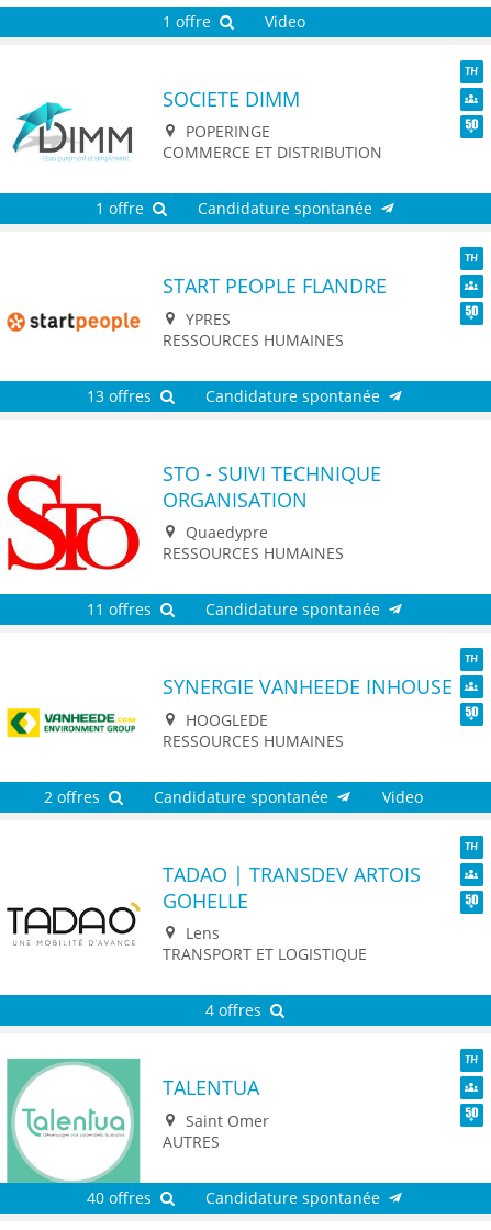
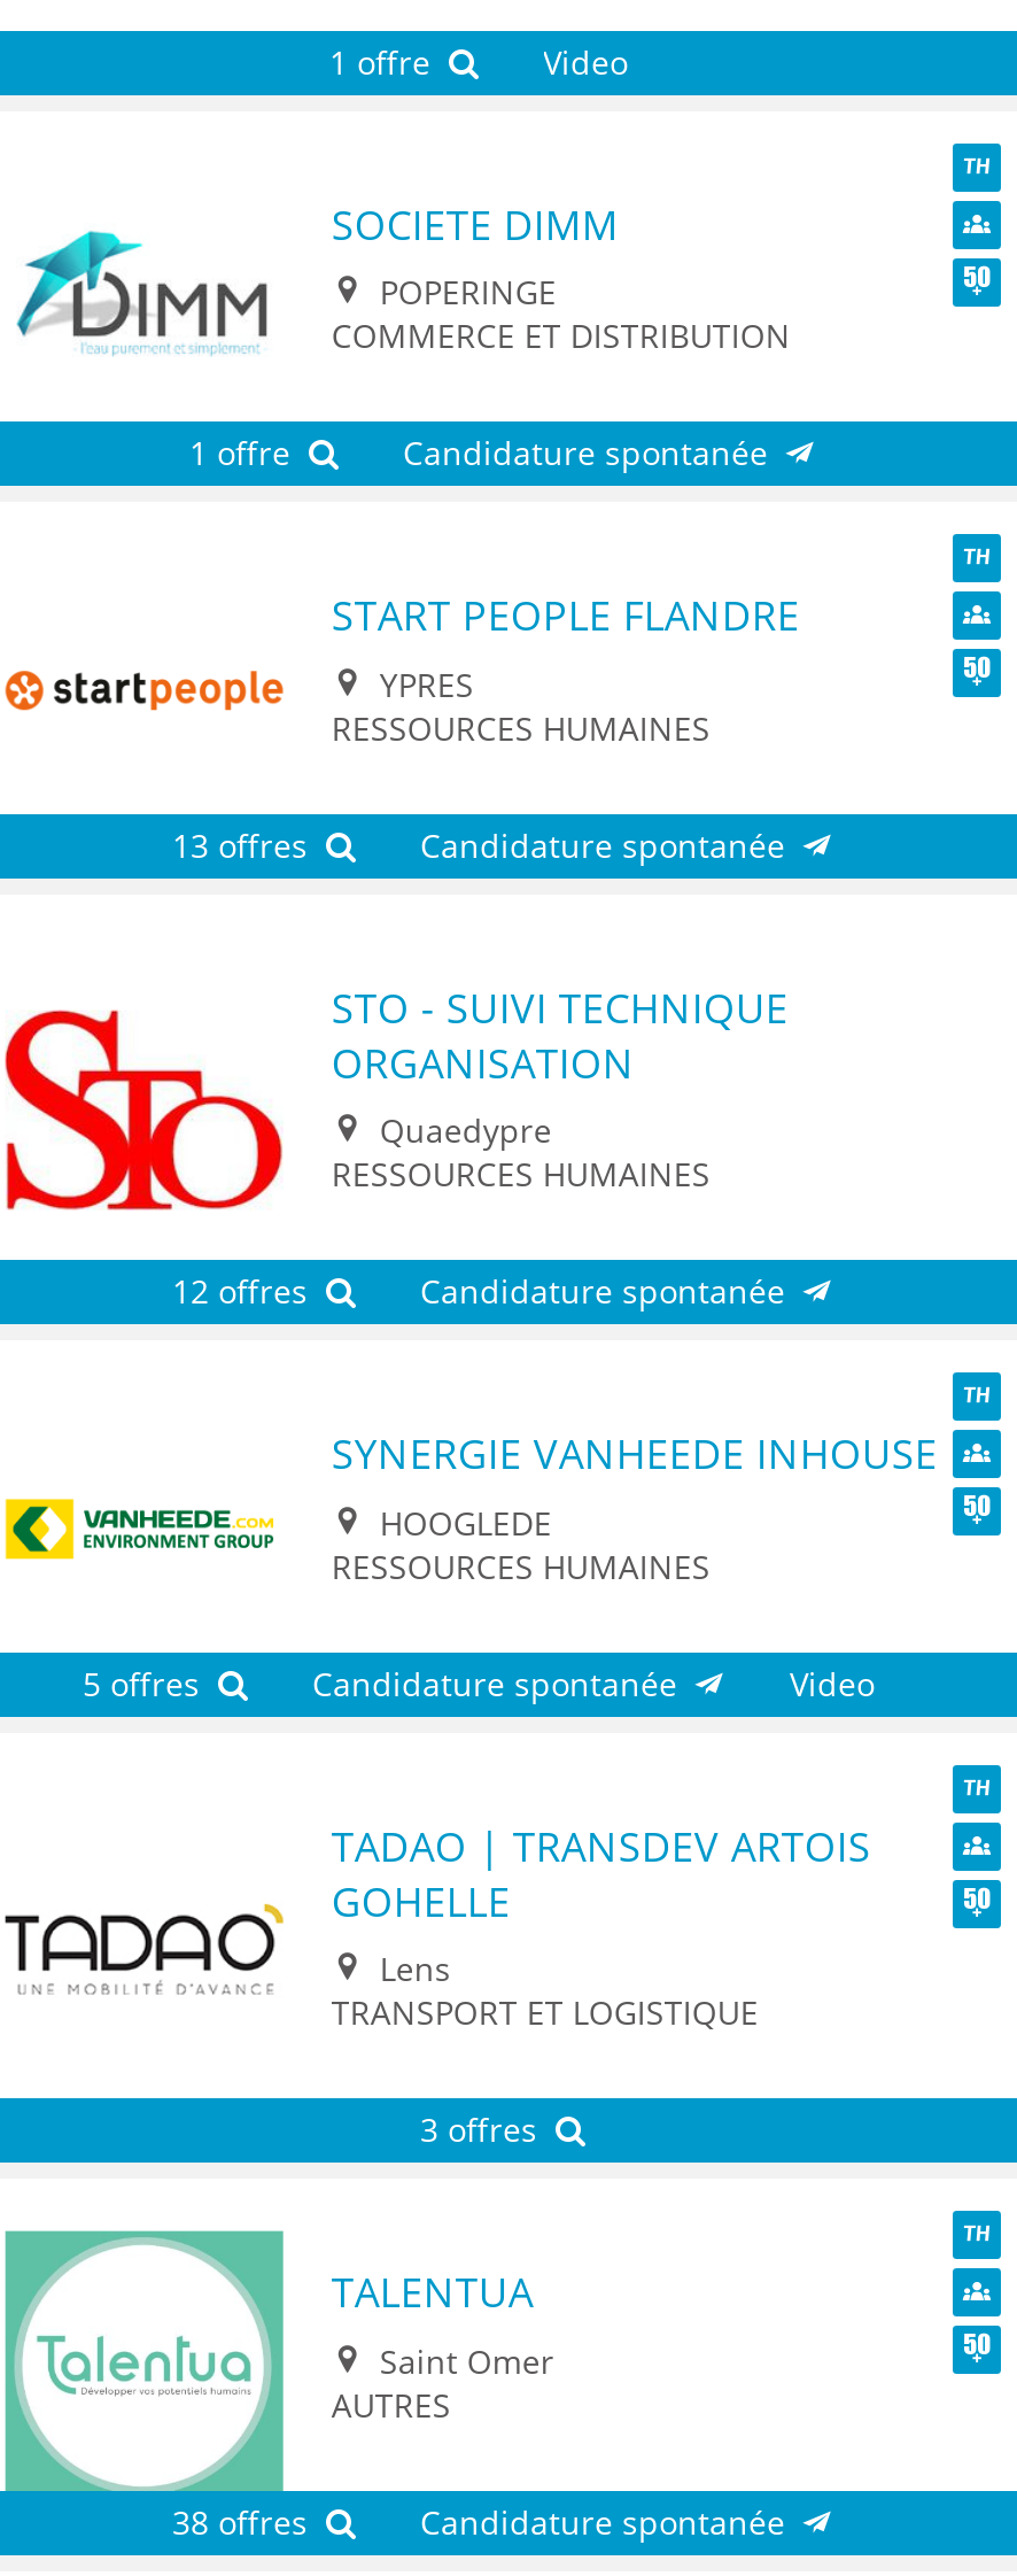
- 11 offres
+ 12 offres

- 2 offres
+ 5 offres

- 4 offres
+ 3 offres

- 40 offres
+ 38 offres
